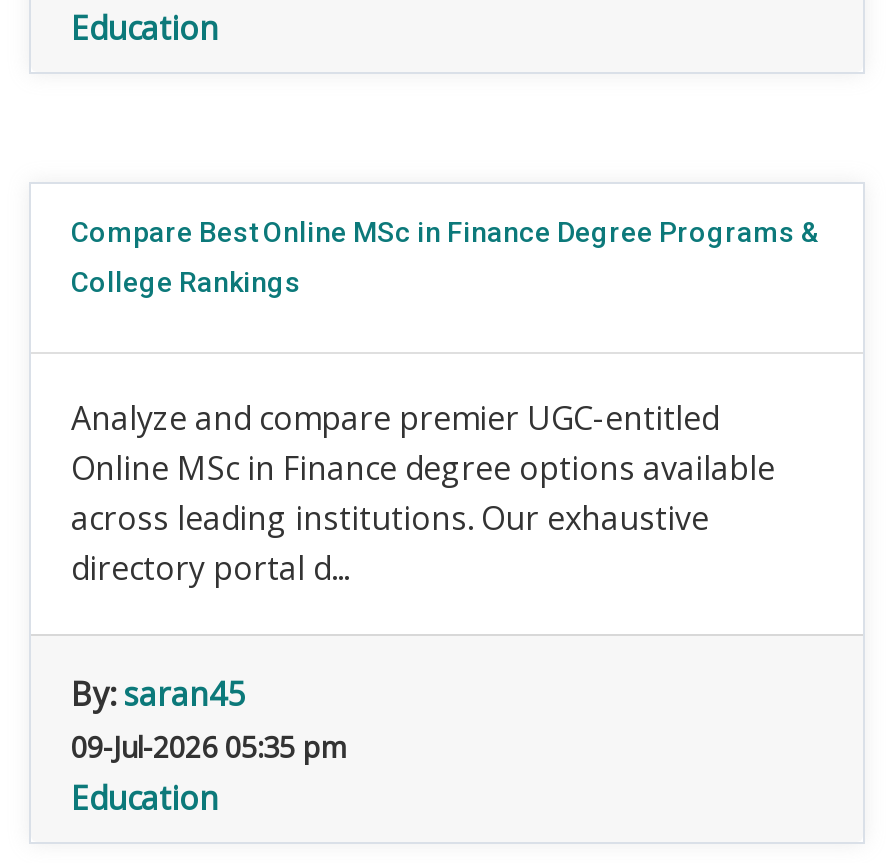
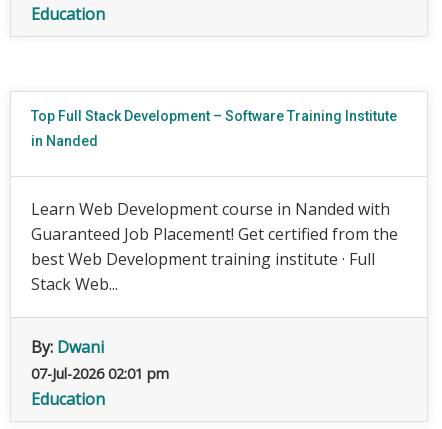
- Compare Best Online MSc in Finance Degree Programs &
+ Top Full Stack Development – Software Training Institute

- College Rankings
+ in Nanded

- Analyze and compare premier UGC-entitled
- Online MSc in Finance degree options available
- across leading institutions. Our exhaustive
- directory portal d...
+ Learn Web Development course in Nanded with
+ Guaranteed Job Placement! Get certified from the
+ best Web Development training institute · Full
+ Stack Web...

- By: saran45
- 09-Jul-2026 05:35 pm
+ By: Dwani
+ 07-Jul-2026 02:01 pm
